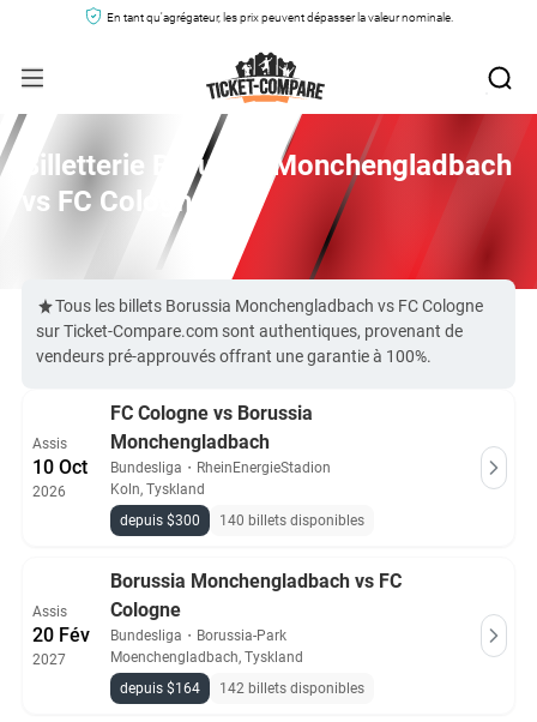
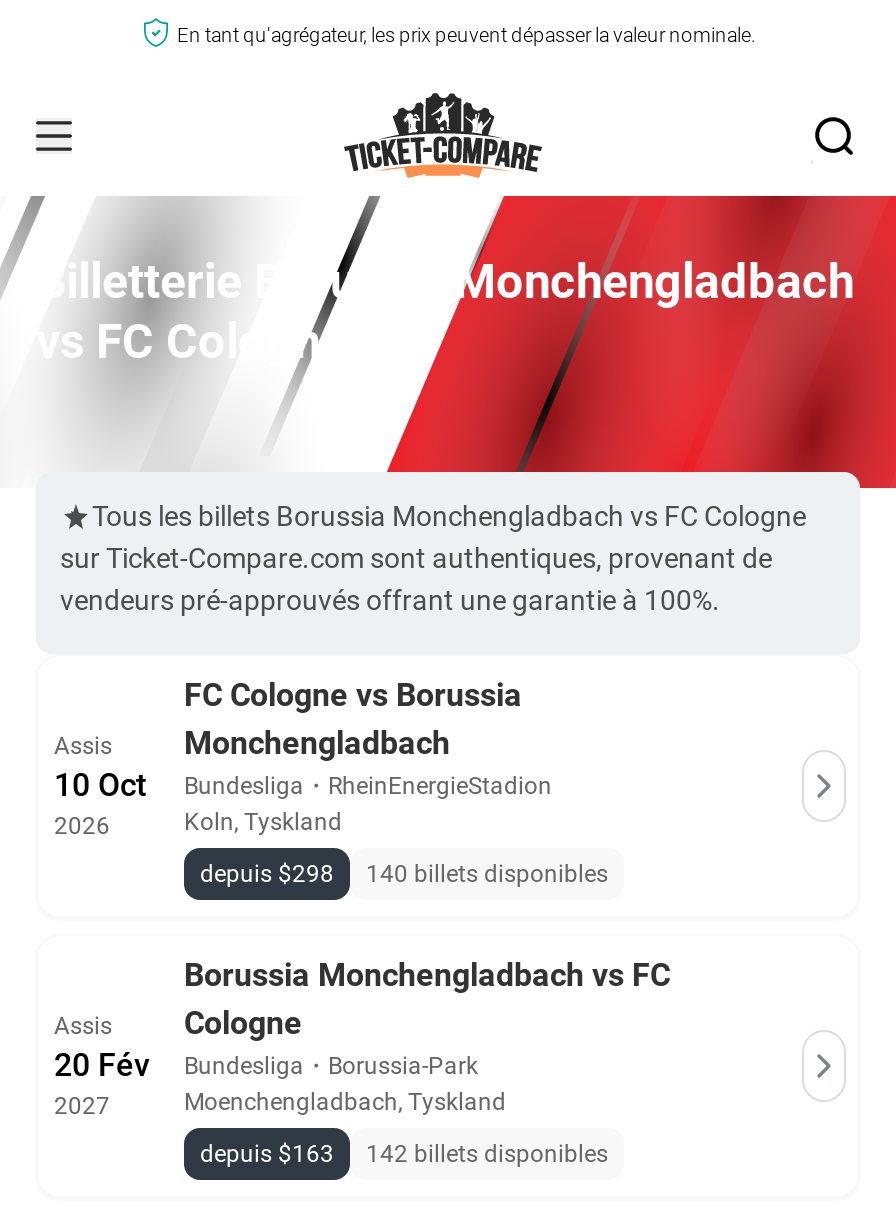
- depuis $300 140 billets disponibles
+ depuis $298 140 billets disponibles

- depuis $164 142 billets disponibles
+ depuis $163 142 billets disponibles
